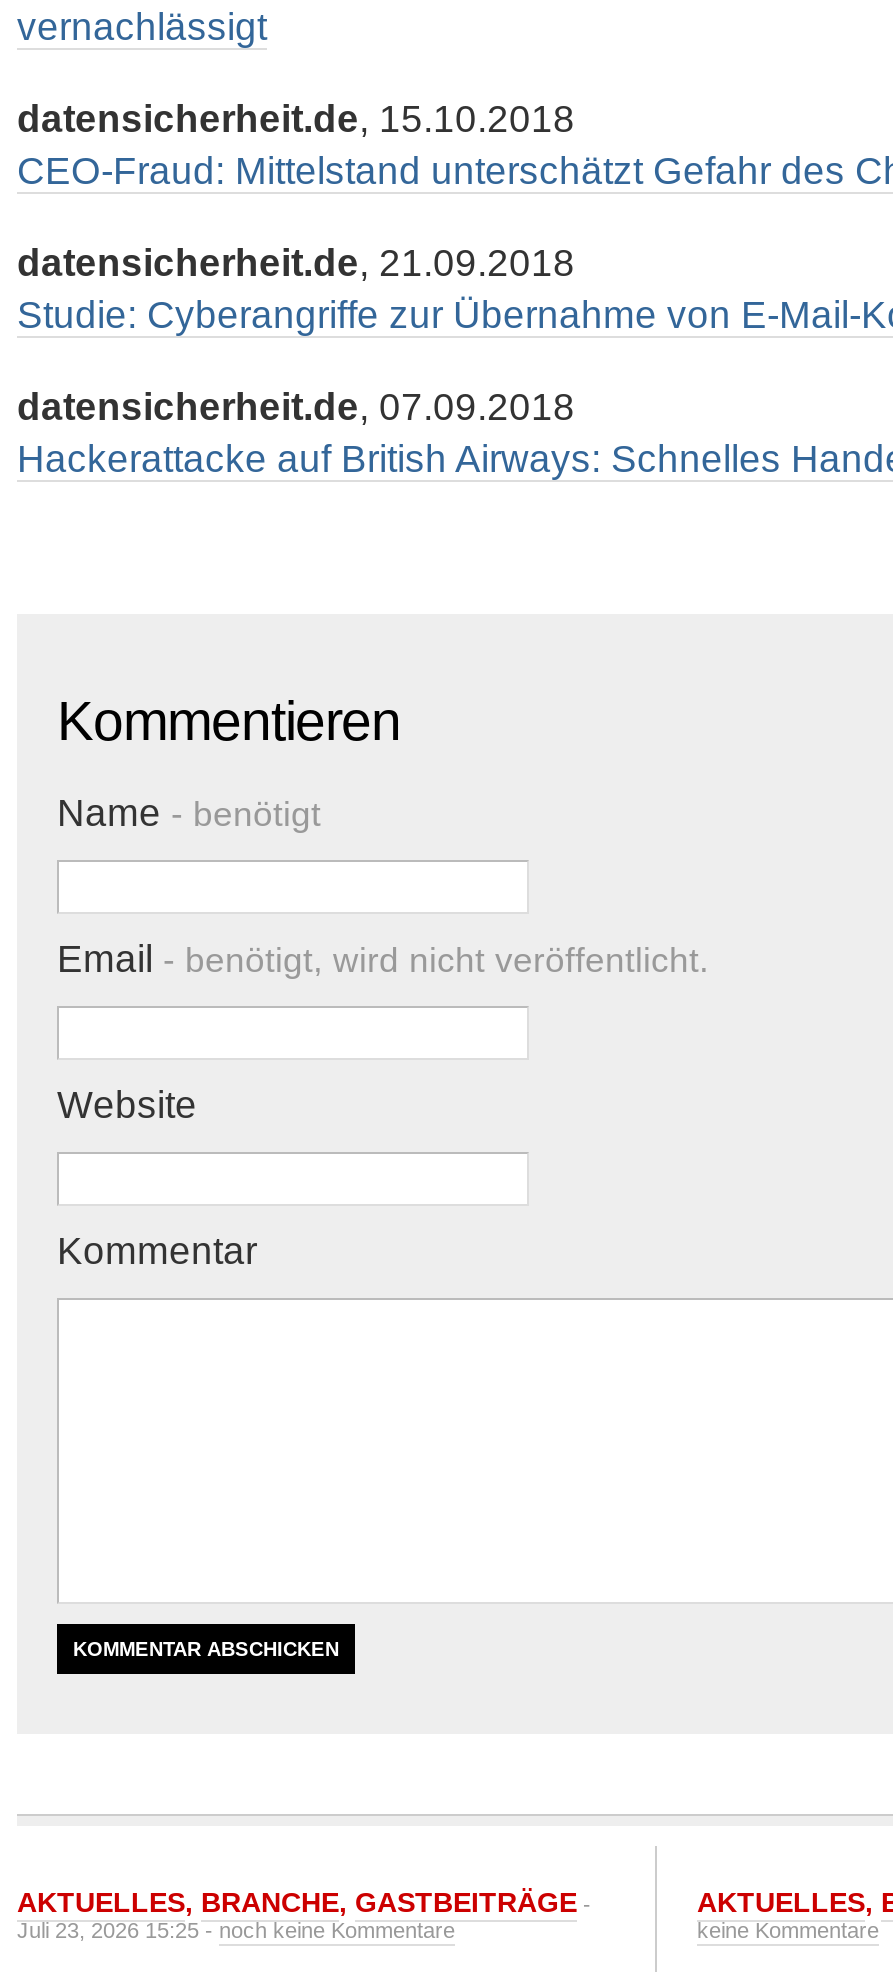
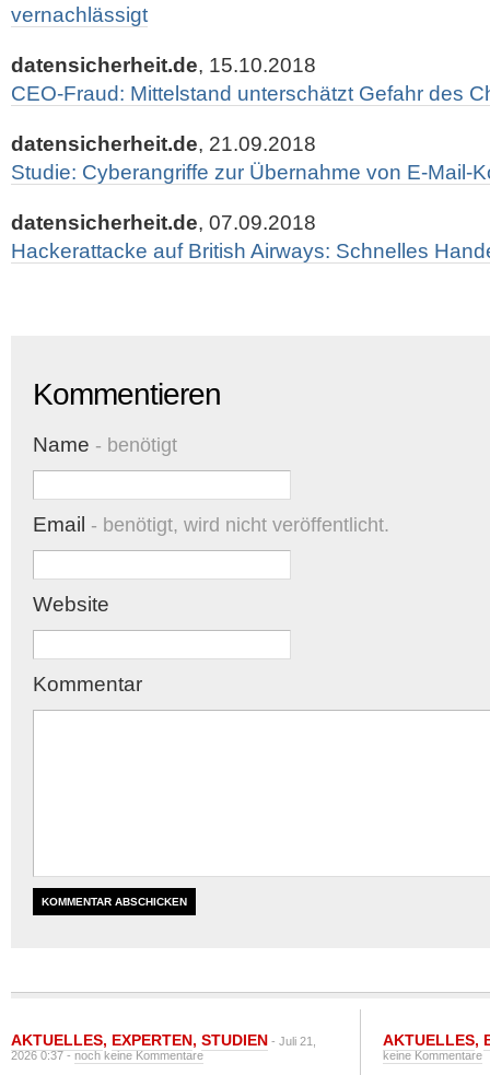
- AKTUELLES, BRANCHE, GASTBEITRÄGE -
- Juli 23, 2026 15:25 - noch keine Kommentare
+ AKTUELLES, EXPERTEN, STUDIEN - Juli 21,
+ 2026 0:37 - noch keine Kommentare
